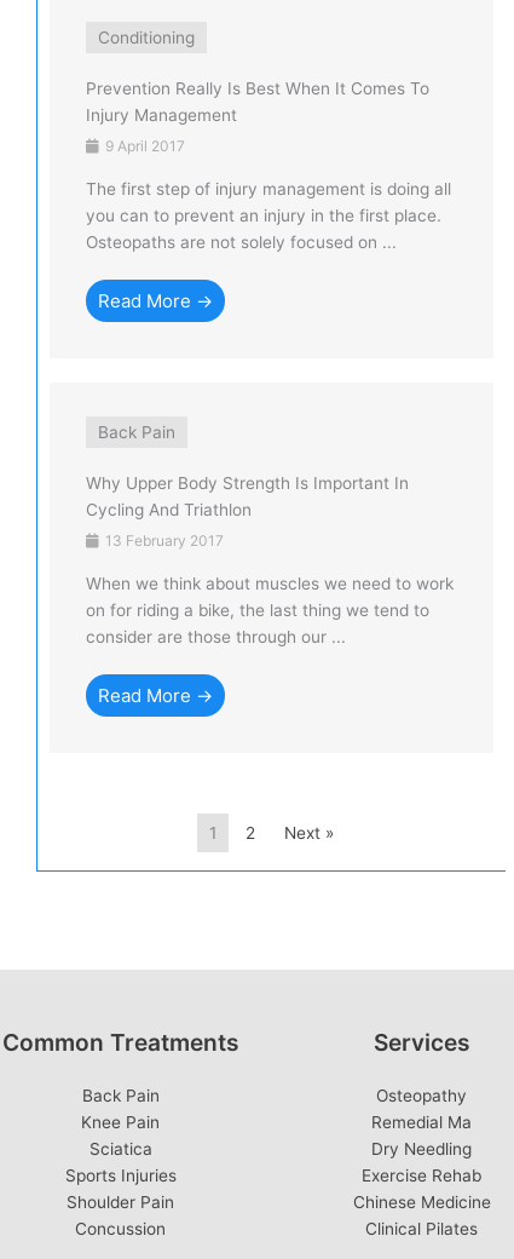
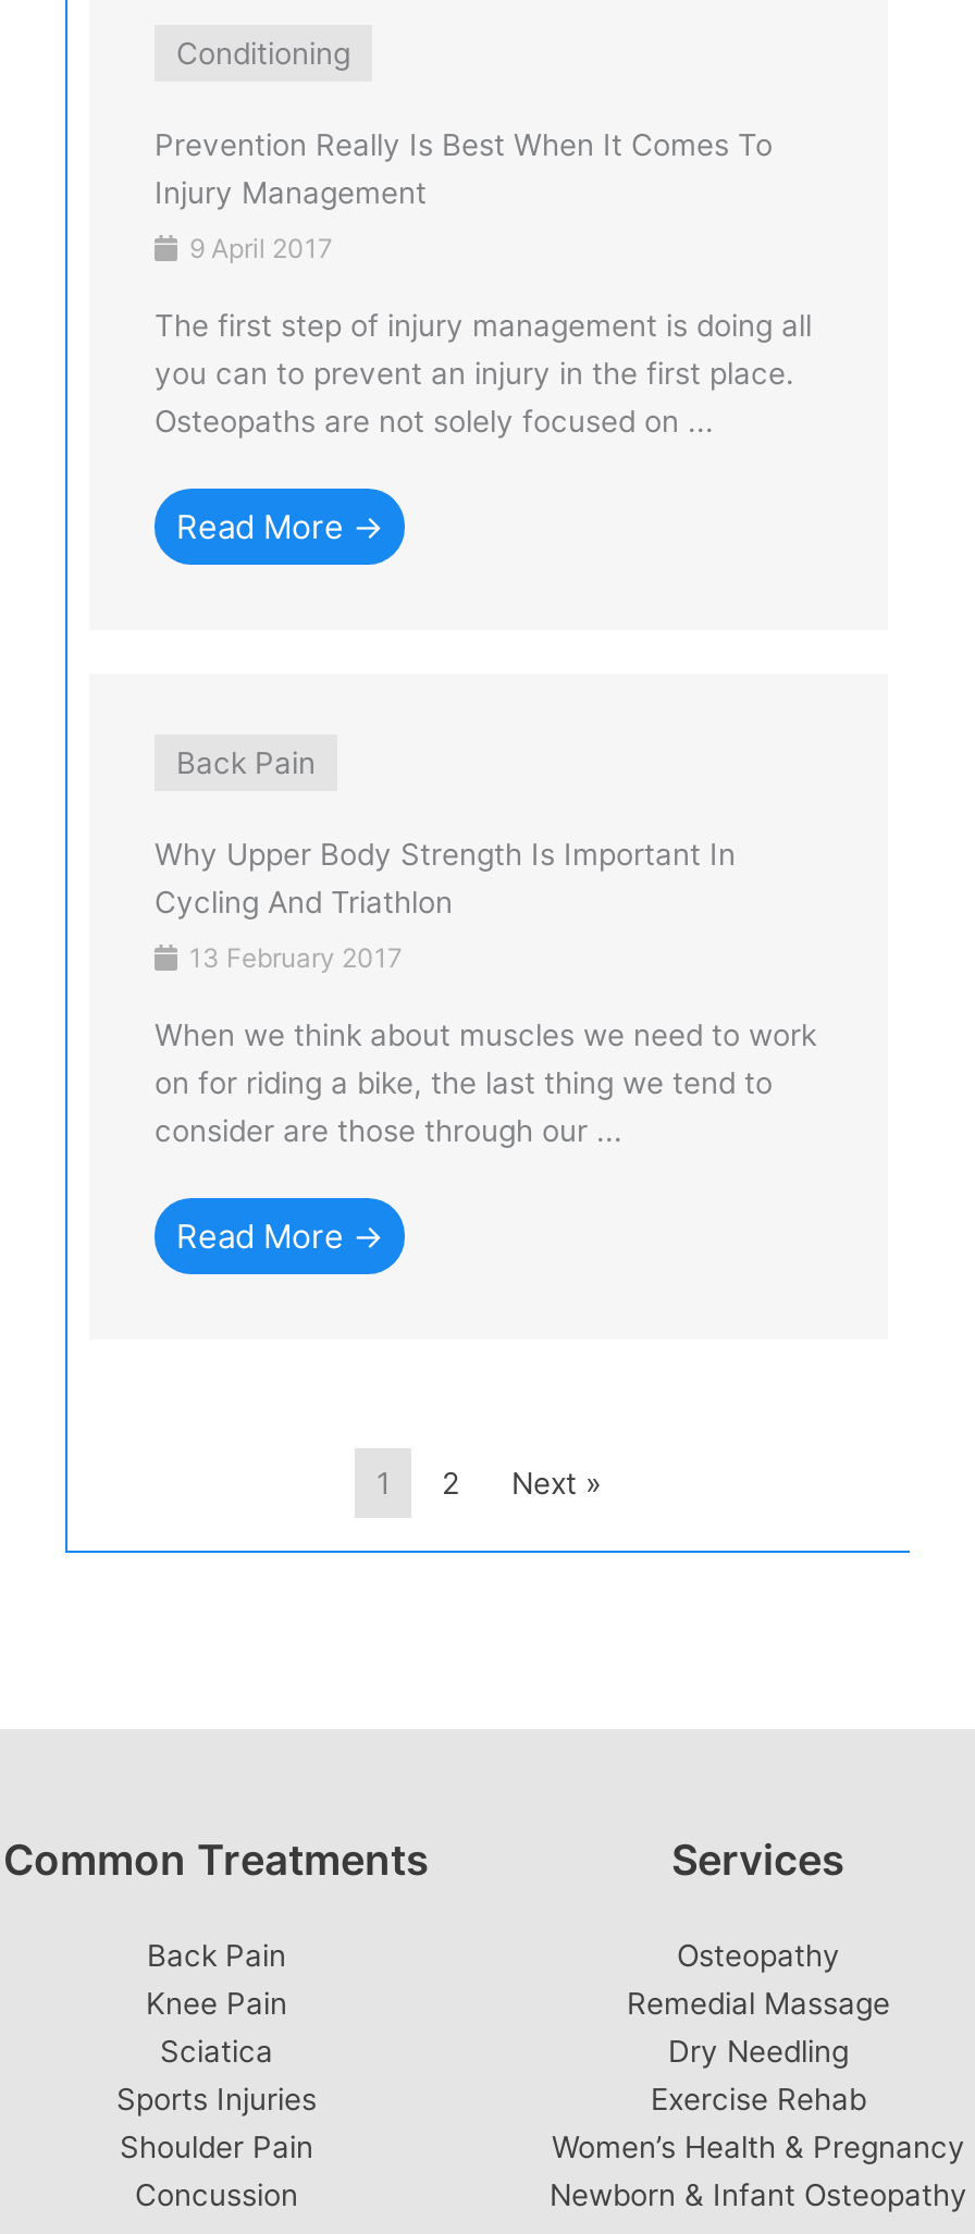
- Remedial Ma
+ Remedial Massage

- Chinese Medicine
- Clinical Pilates
+ Women’s Health & Pregnancy
+ Newborn & Infant Osteopathy
